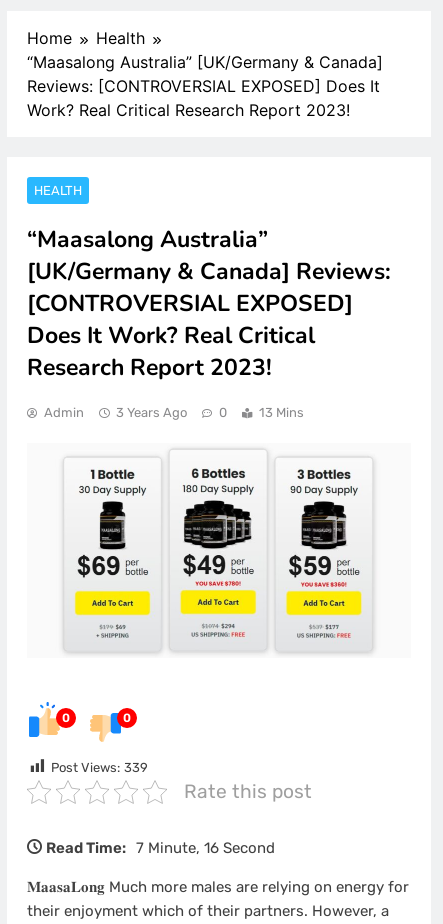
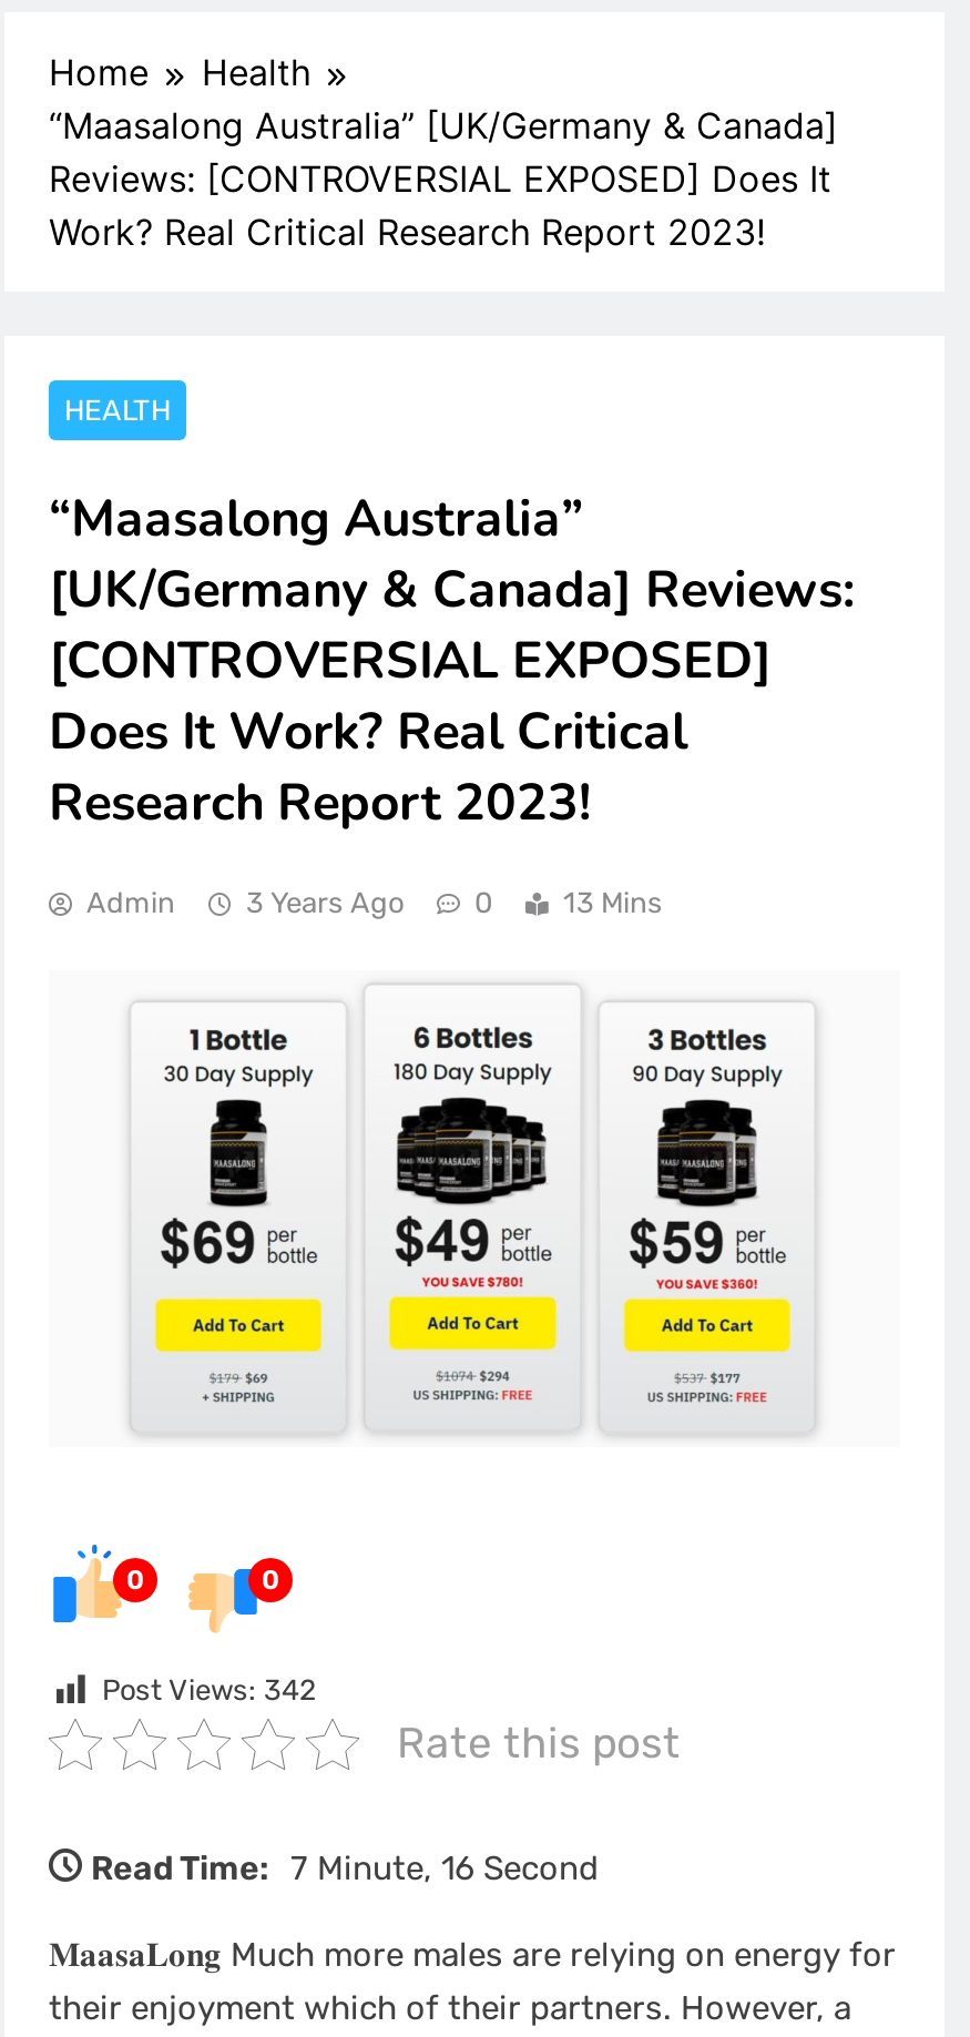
- Post Views: 339
+ Post Views: 342
